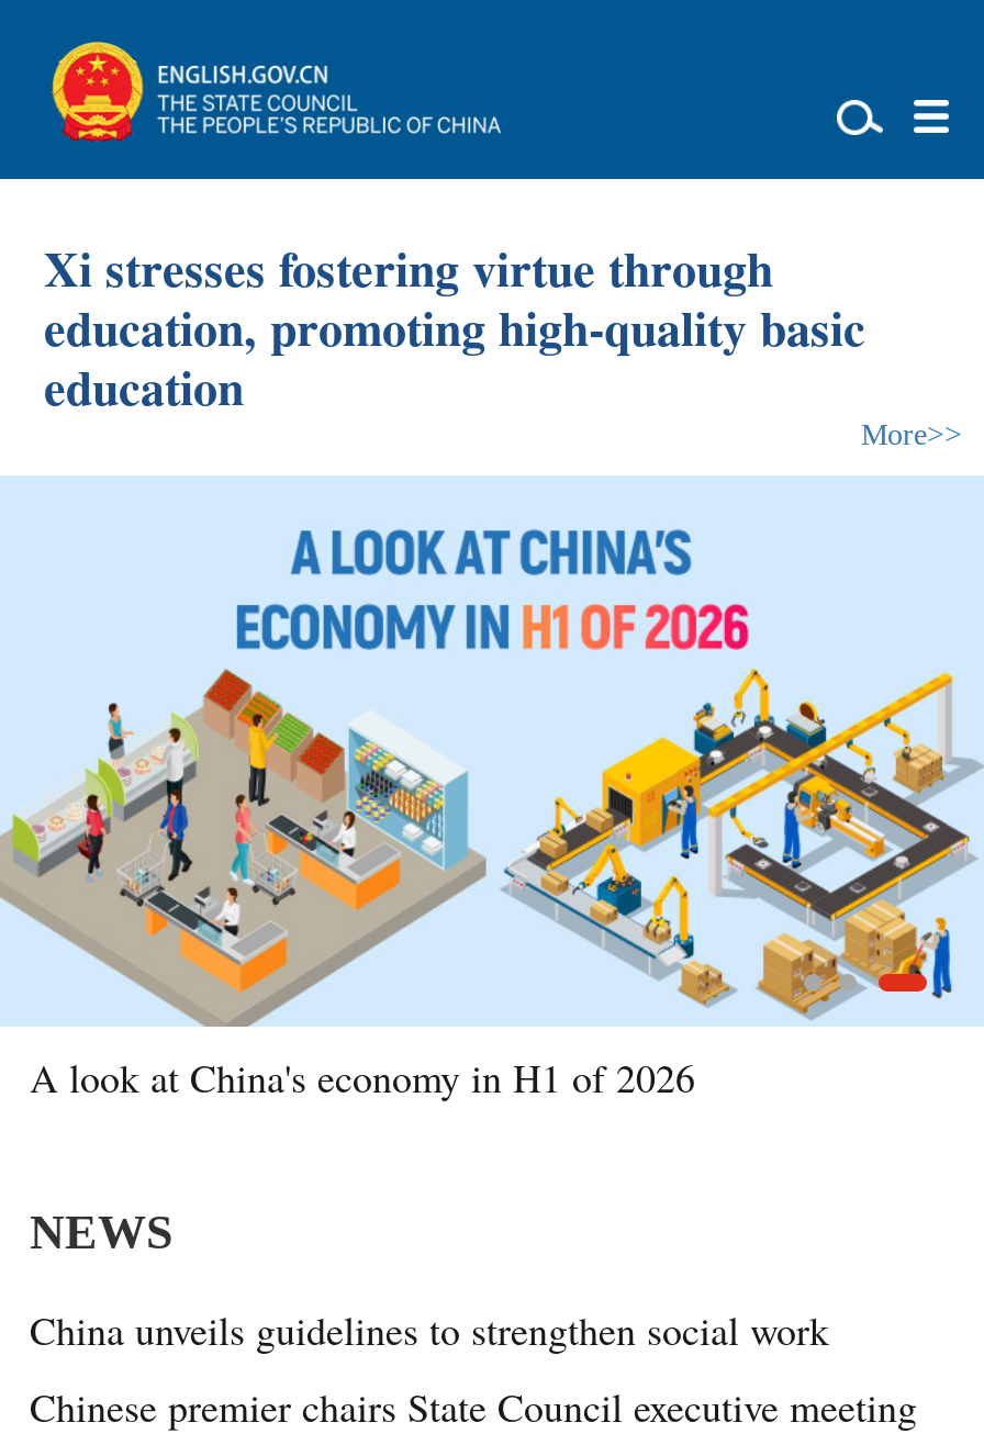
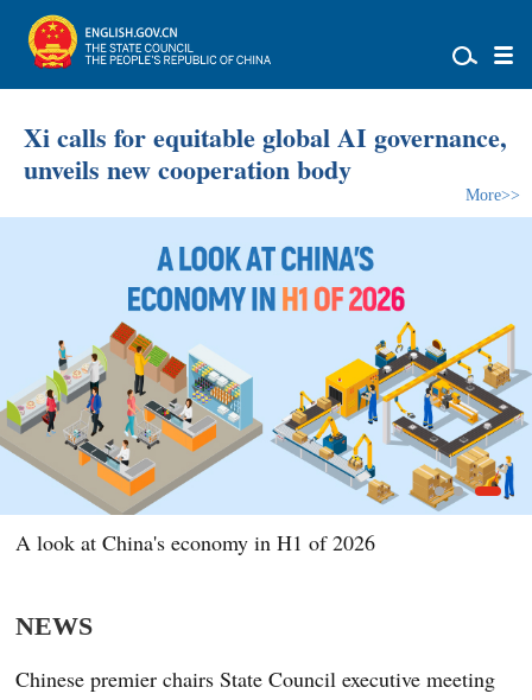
- Xi stresses fostering virtue through
- education, promoting high-quality basic
- education
+ Xi calls for equitable global AI governance,
+ unveils new cooperation body

- China unveils guidelines to strengthen social work
